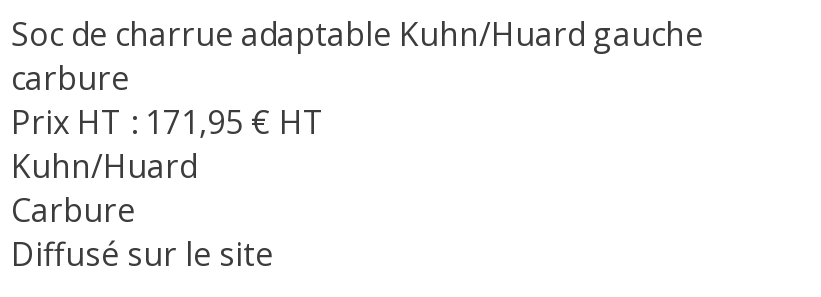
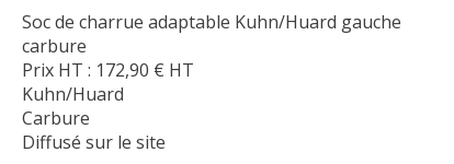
- Prix HT : 171,95 € HT
+ Prix HT : 172,90 € HT
